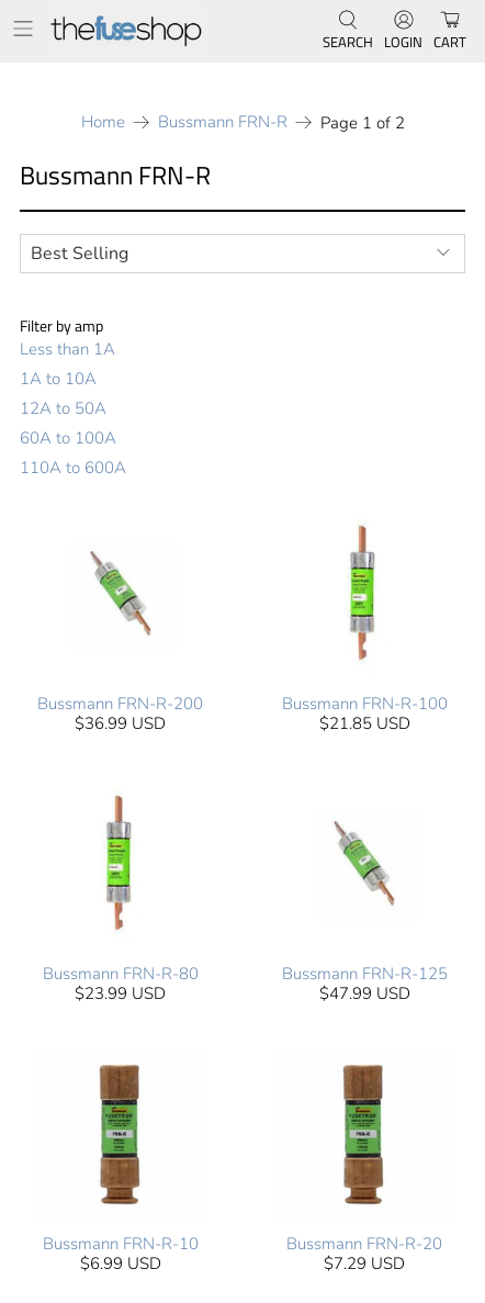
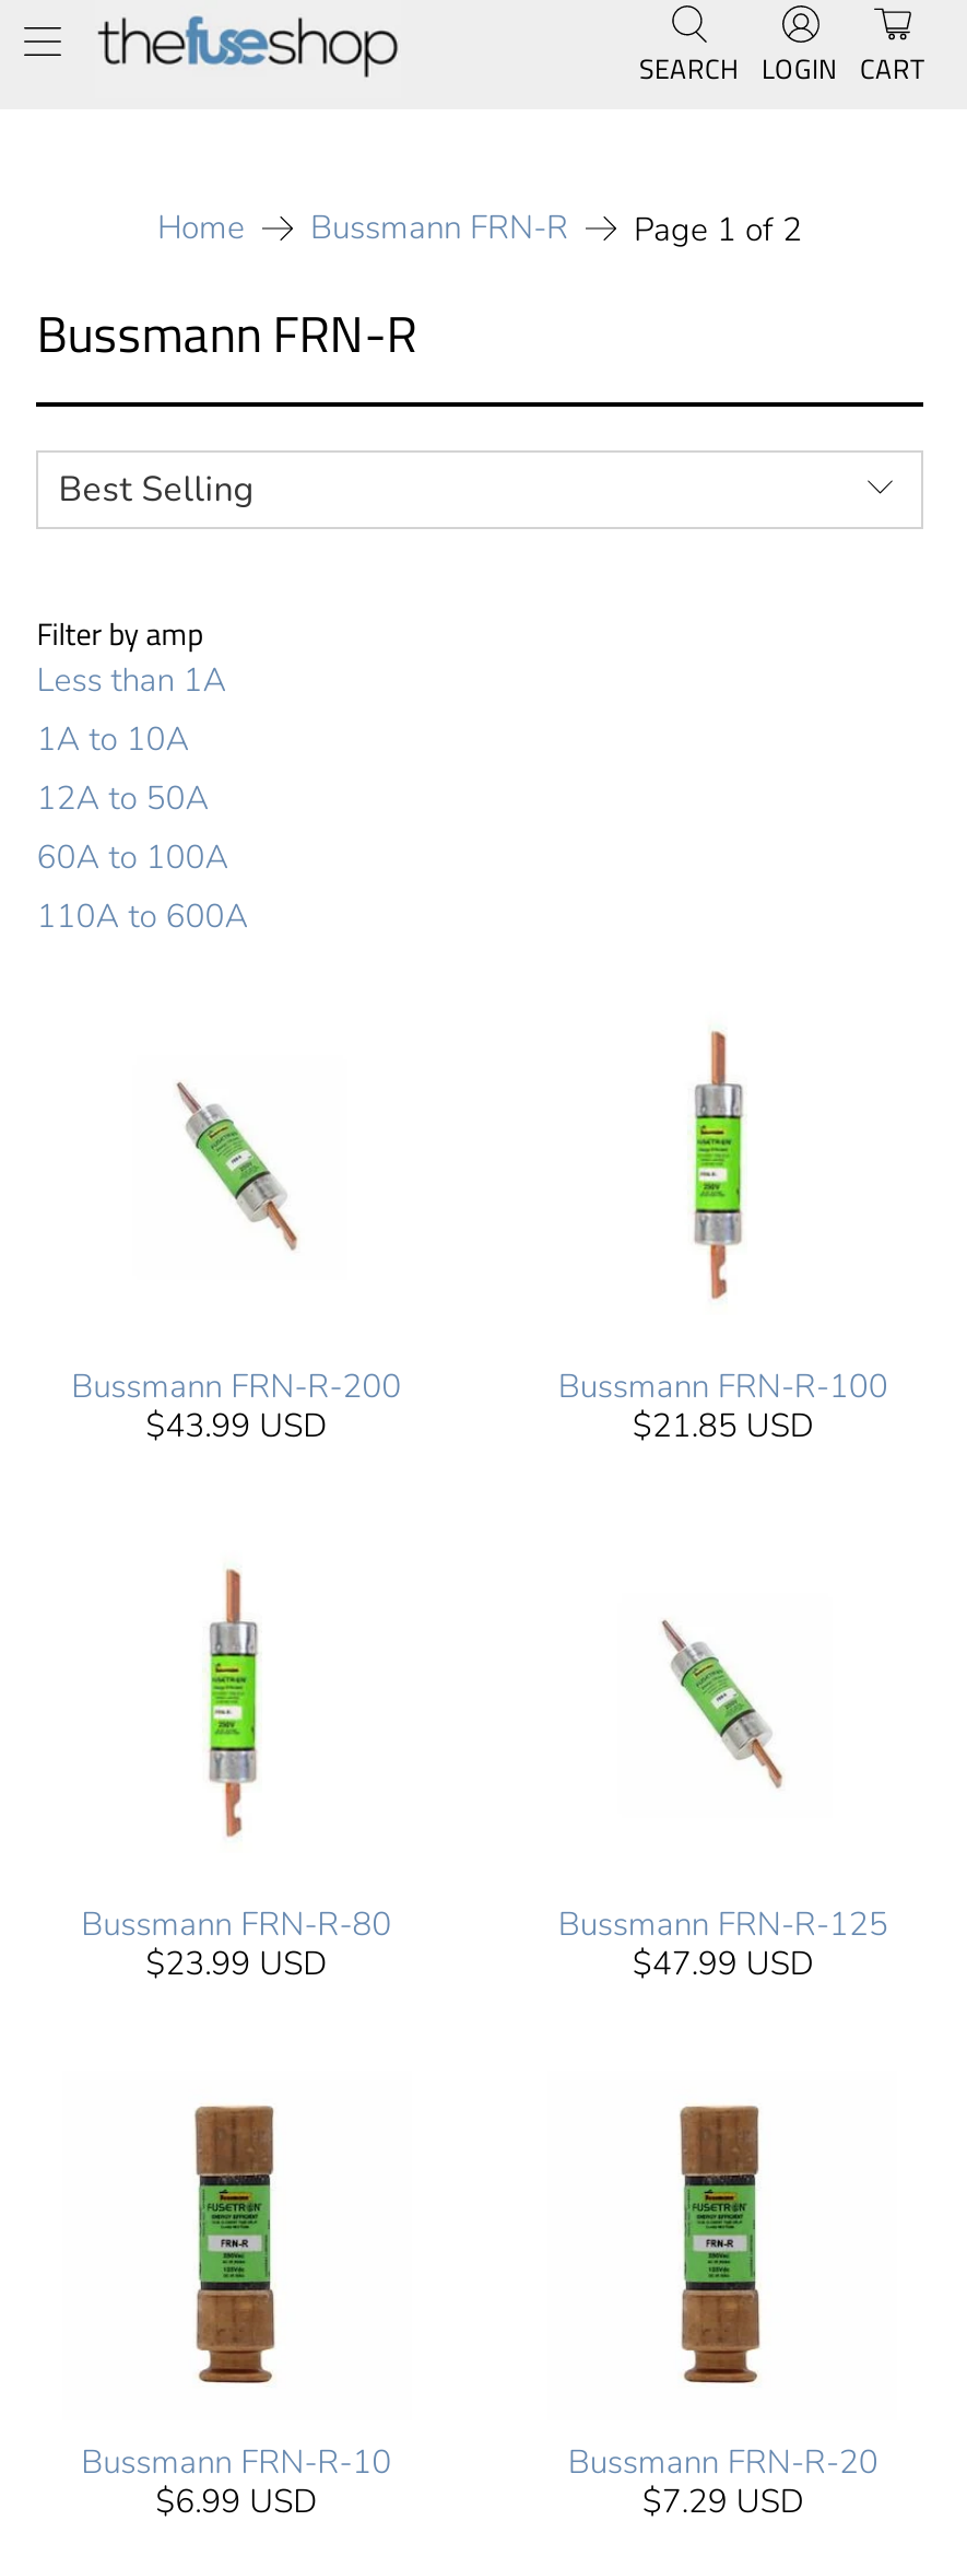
- $36.99 USD
+ $43.99 USD
